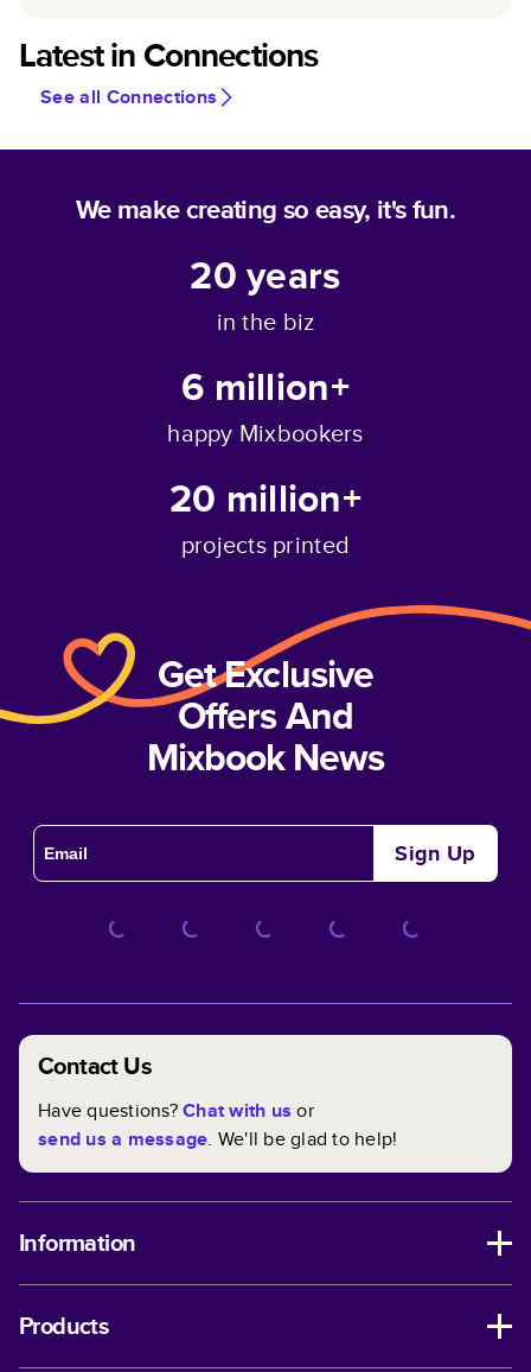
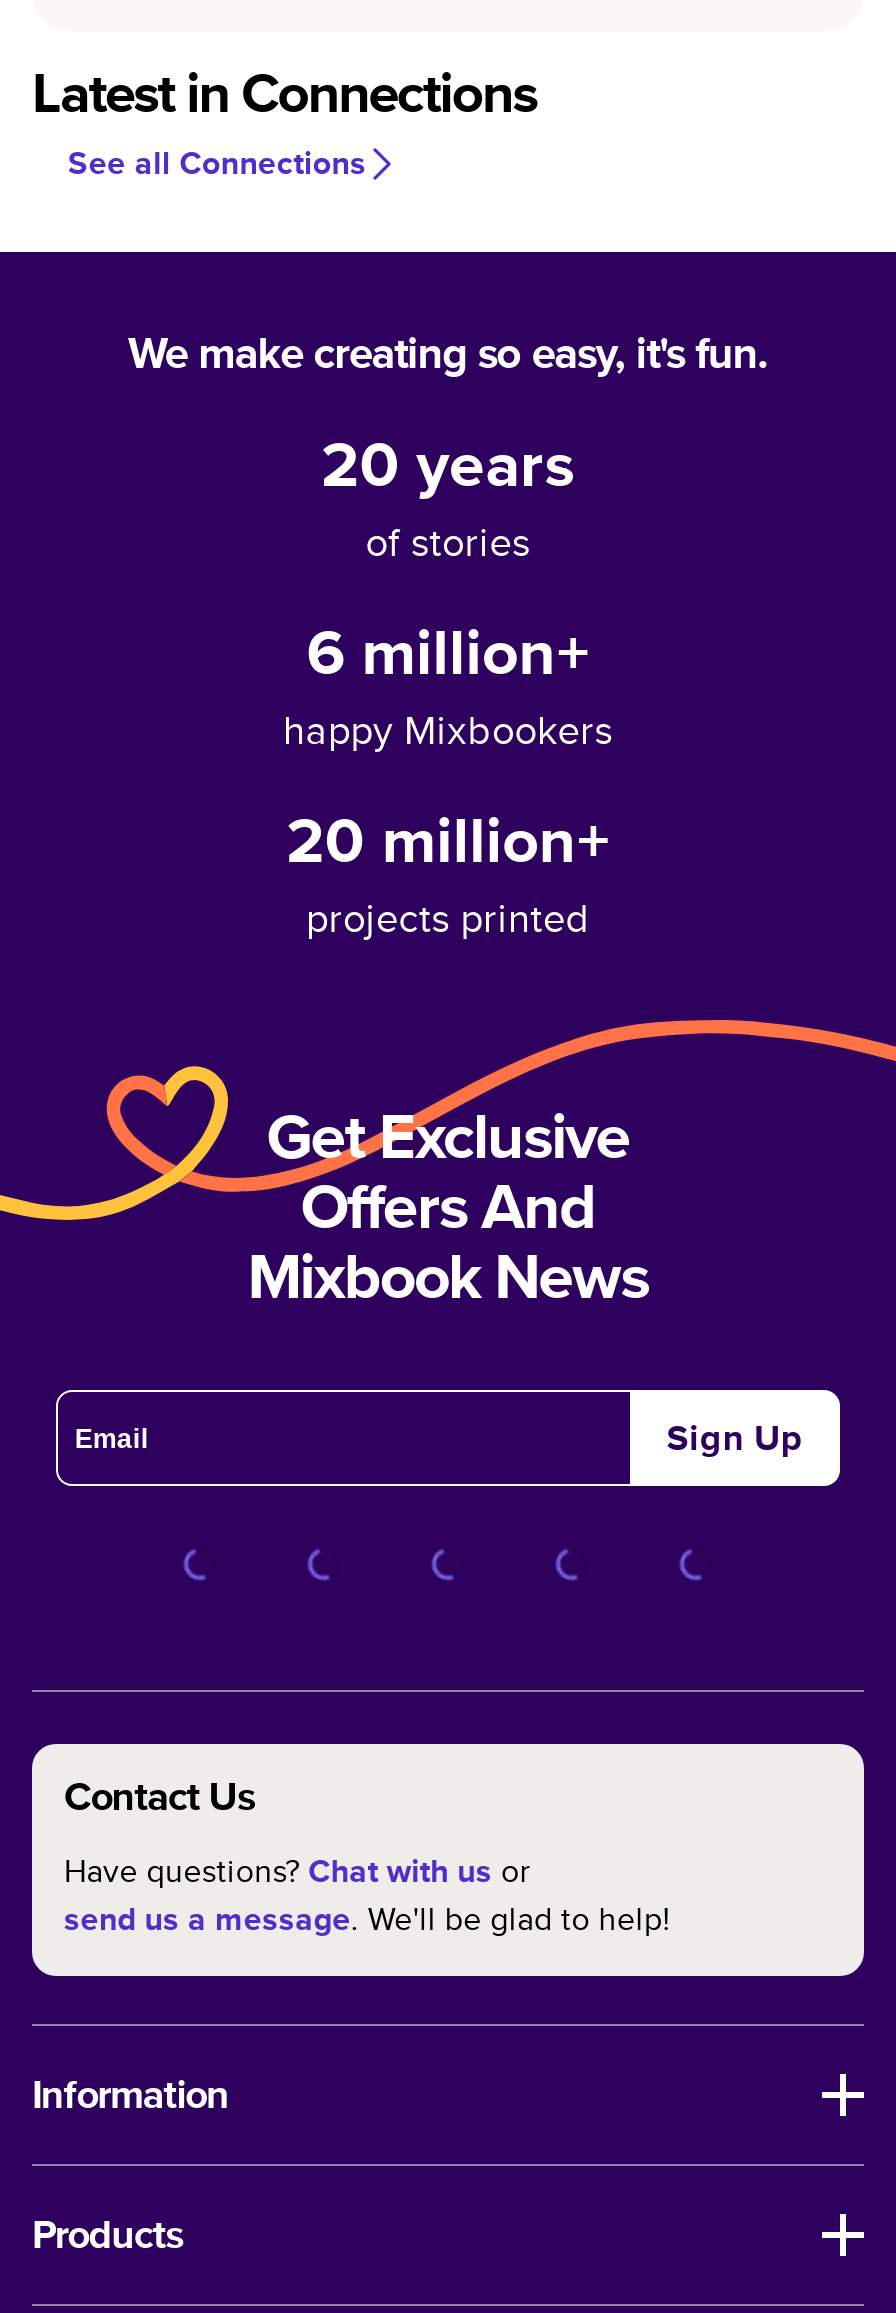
- in the biz
+ of stories
